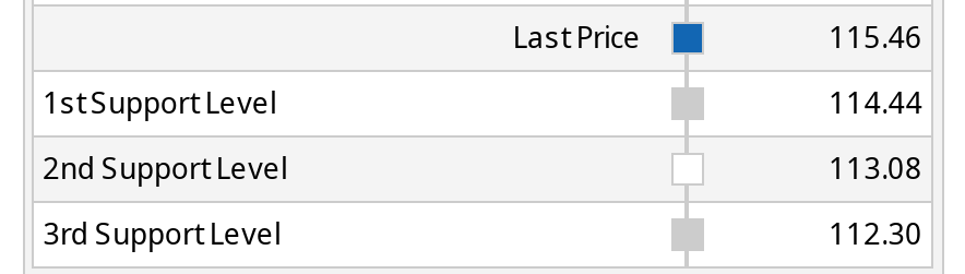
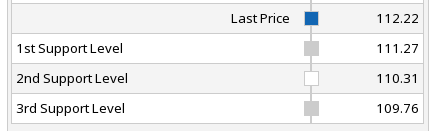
- 115.46
+ 112.22

- 114.44
+ 111.27

- 113.08
+ 110.31

- 112.30
+ 109.76
